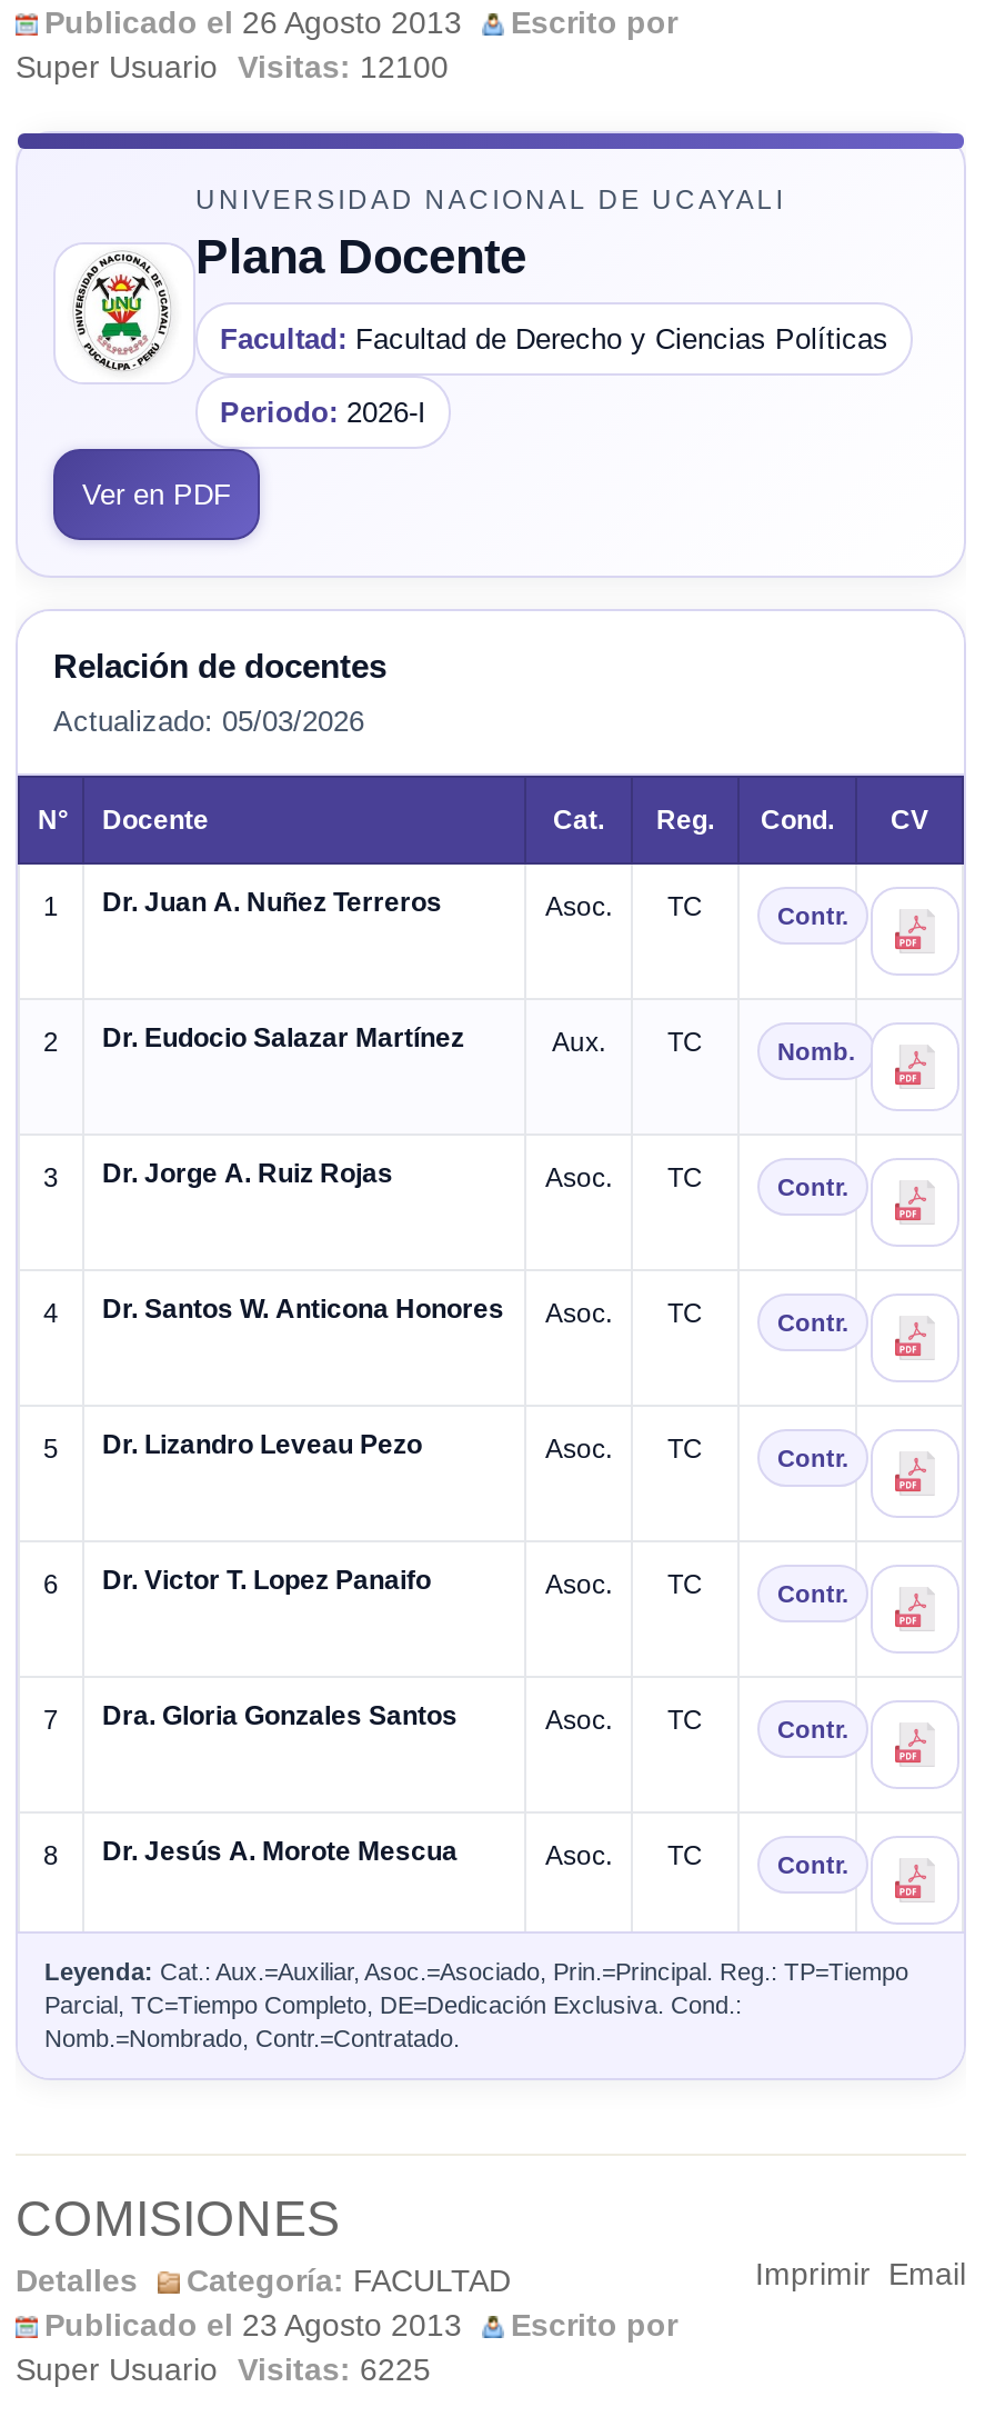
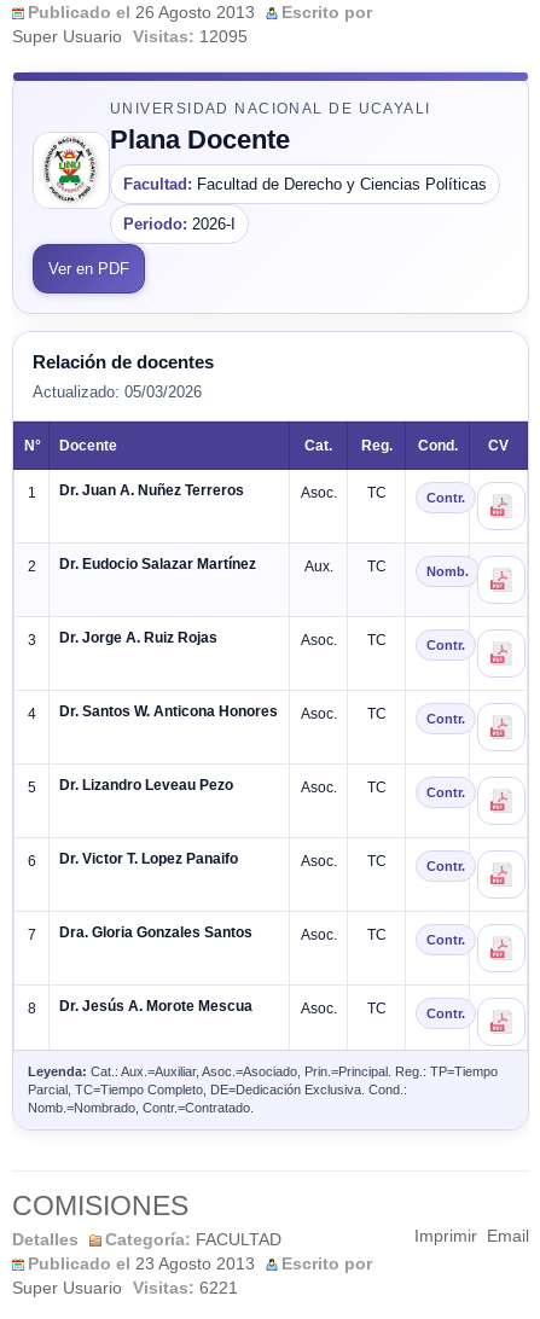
- Super Usuario Visitas: 12100
+ Super Usuario Visitas: 12095

- Super Usuario Visitas: 6225
+ Super Usuario Visitas: 6221
